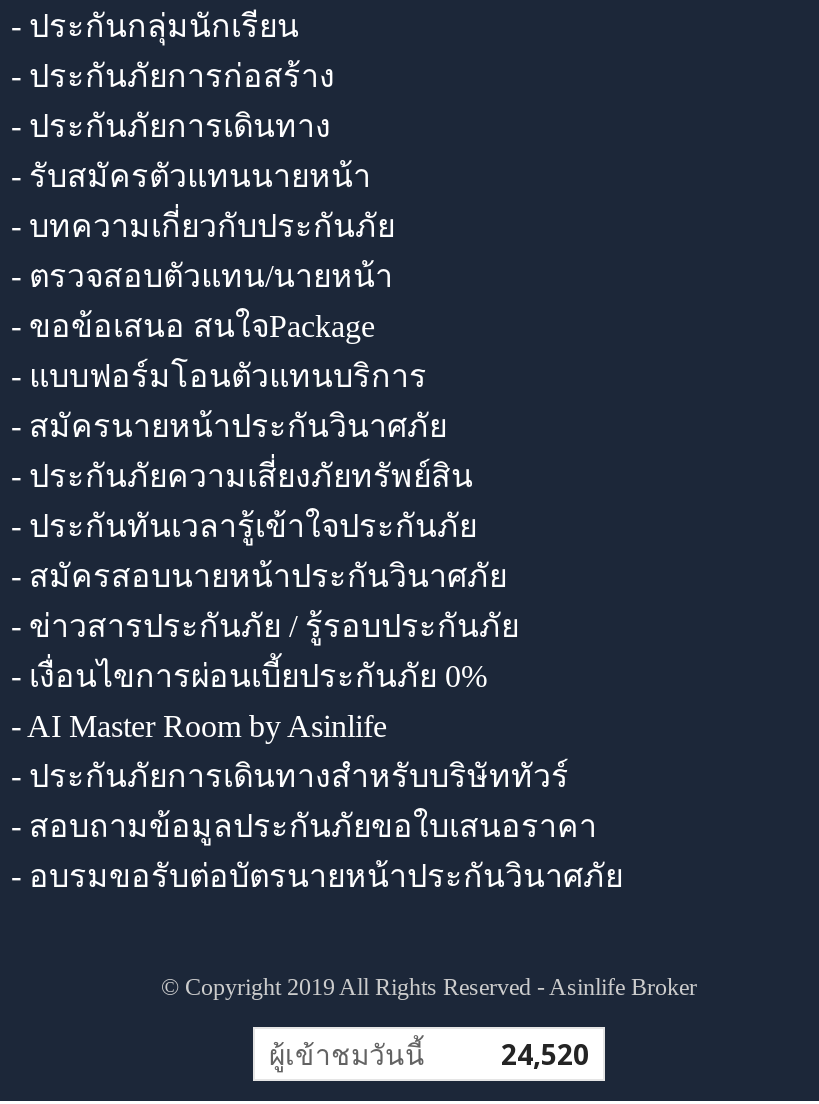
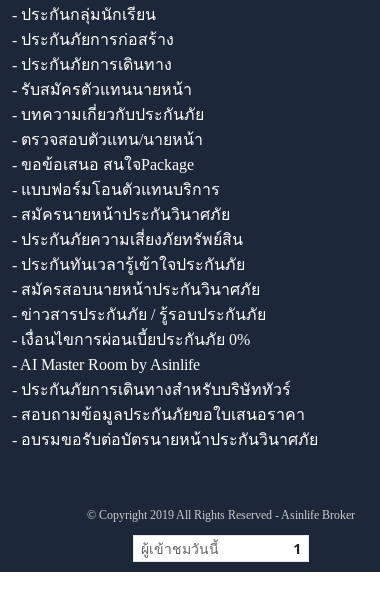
- 24,520
+ 1
